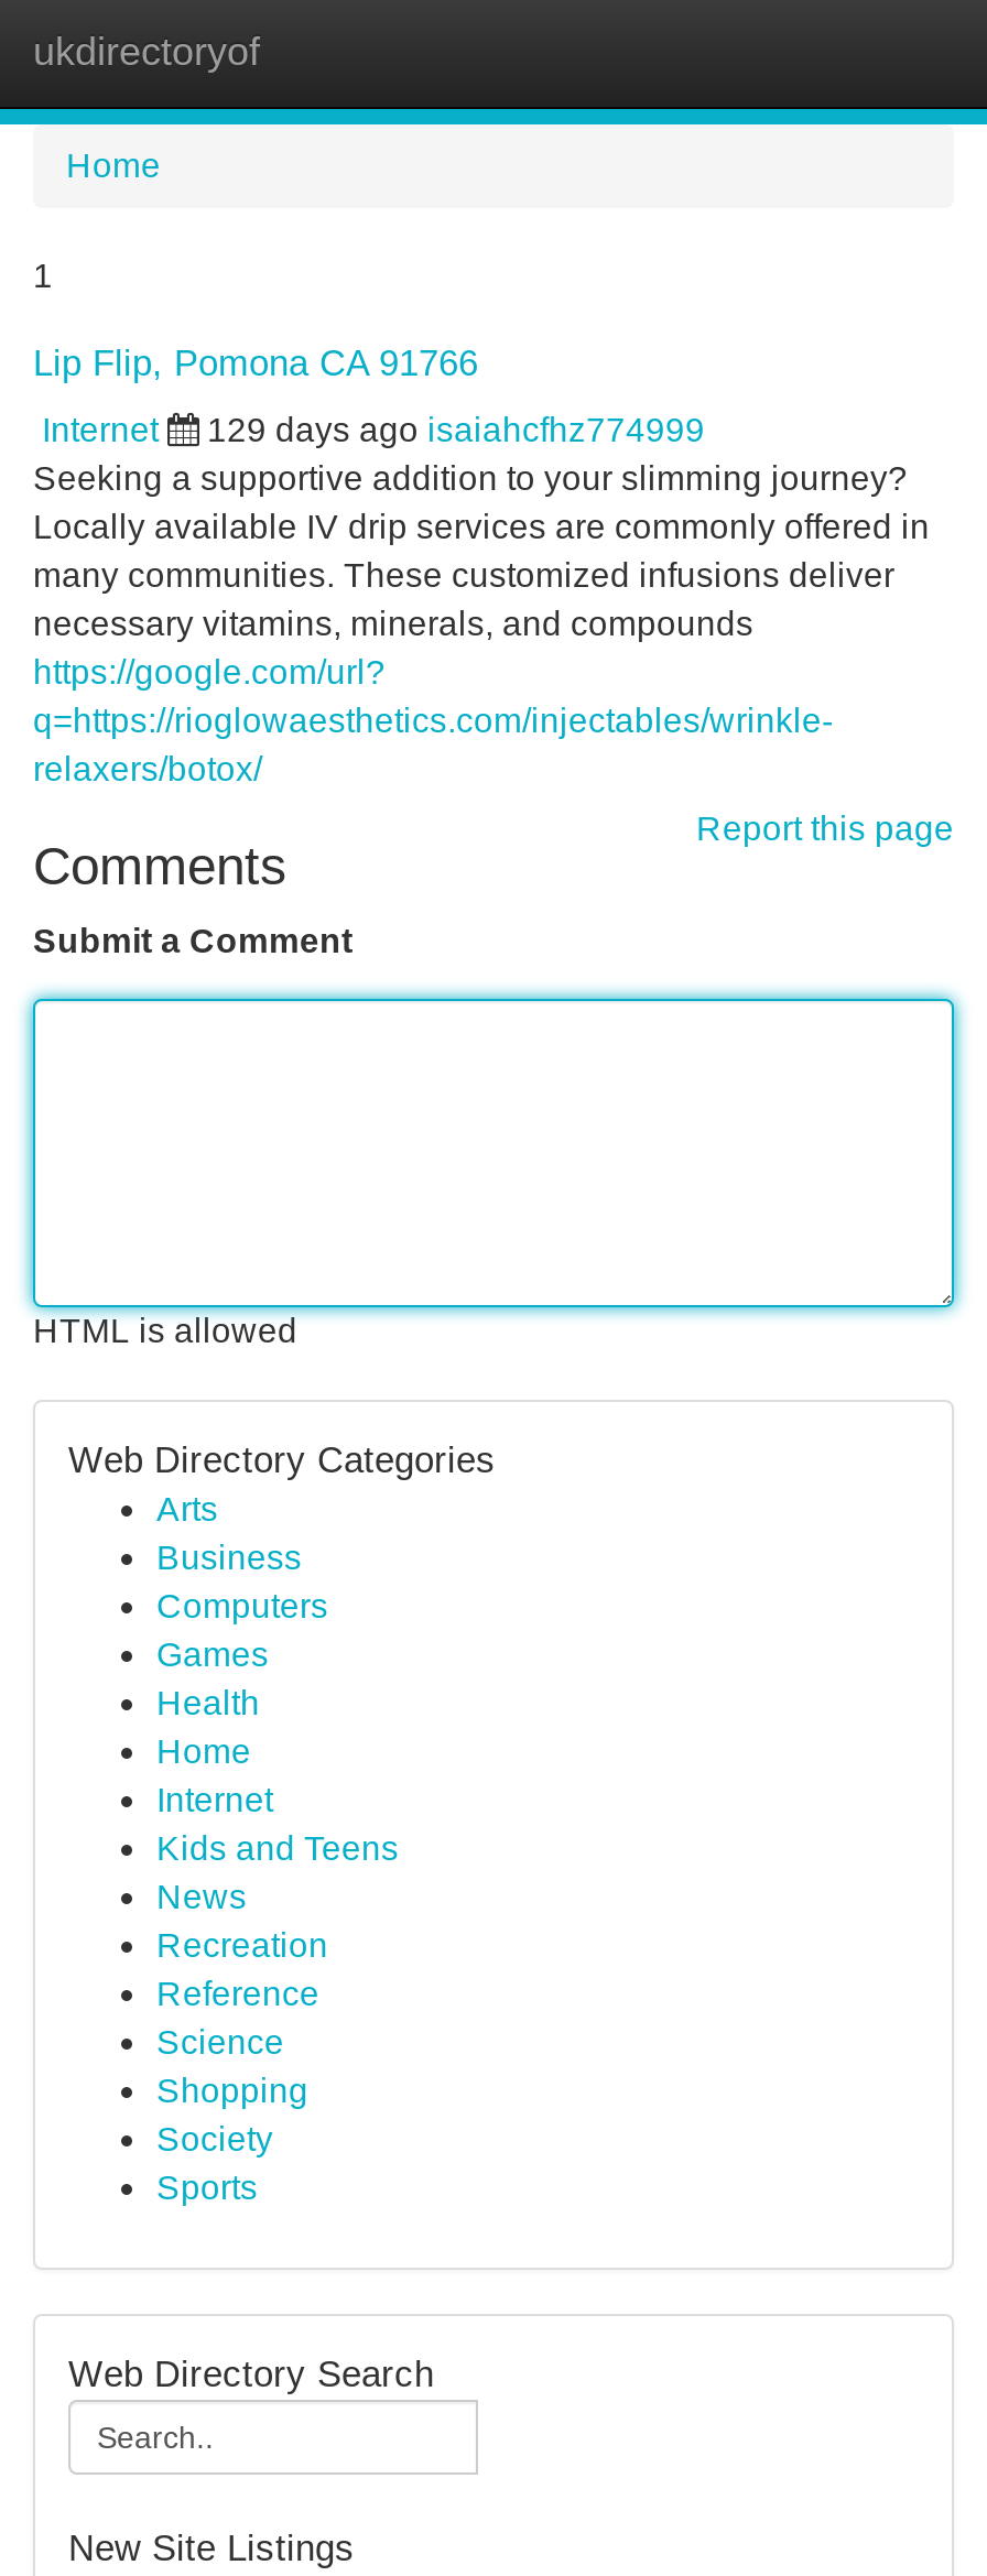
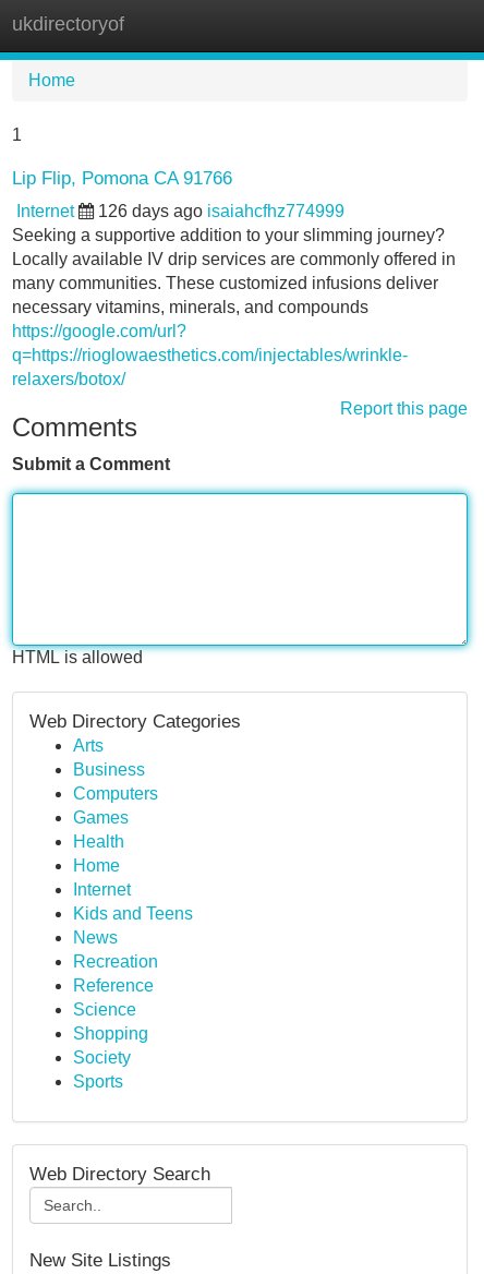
- 129 days ago isaiahcfhz774999
+ 126 days ago isaiahcfhz774999
